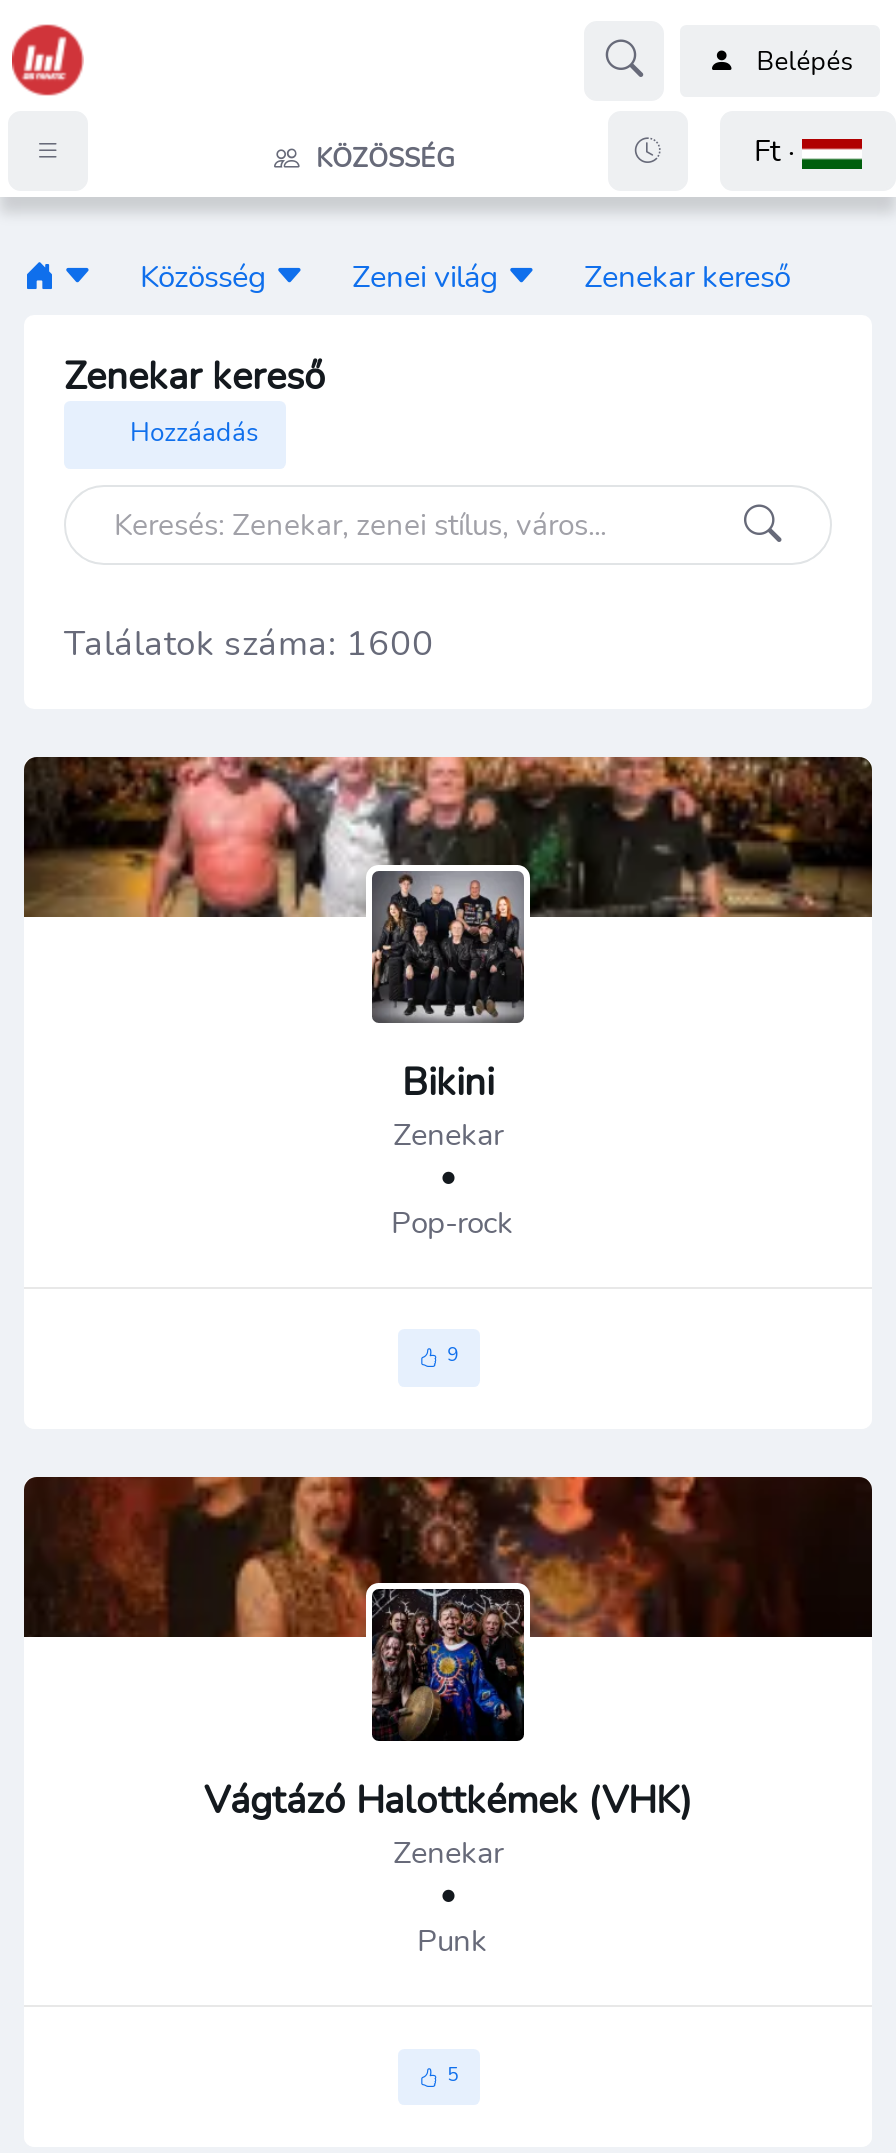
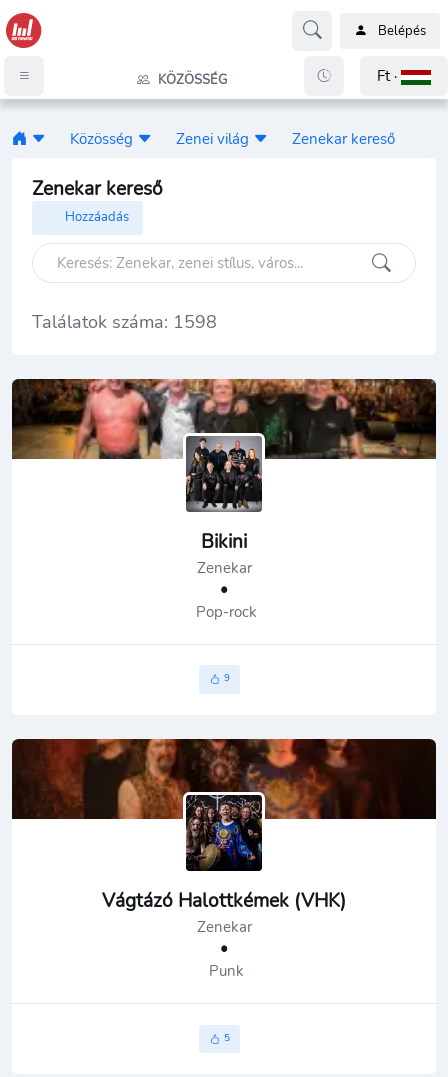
- Találatok száma: 1600
+ Találatok száma: 1598
